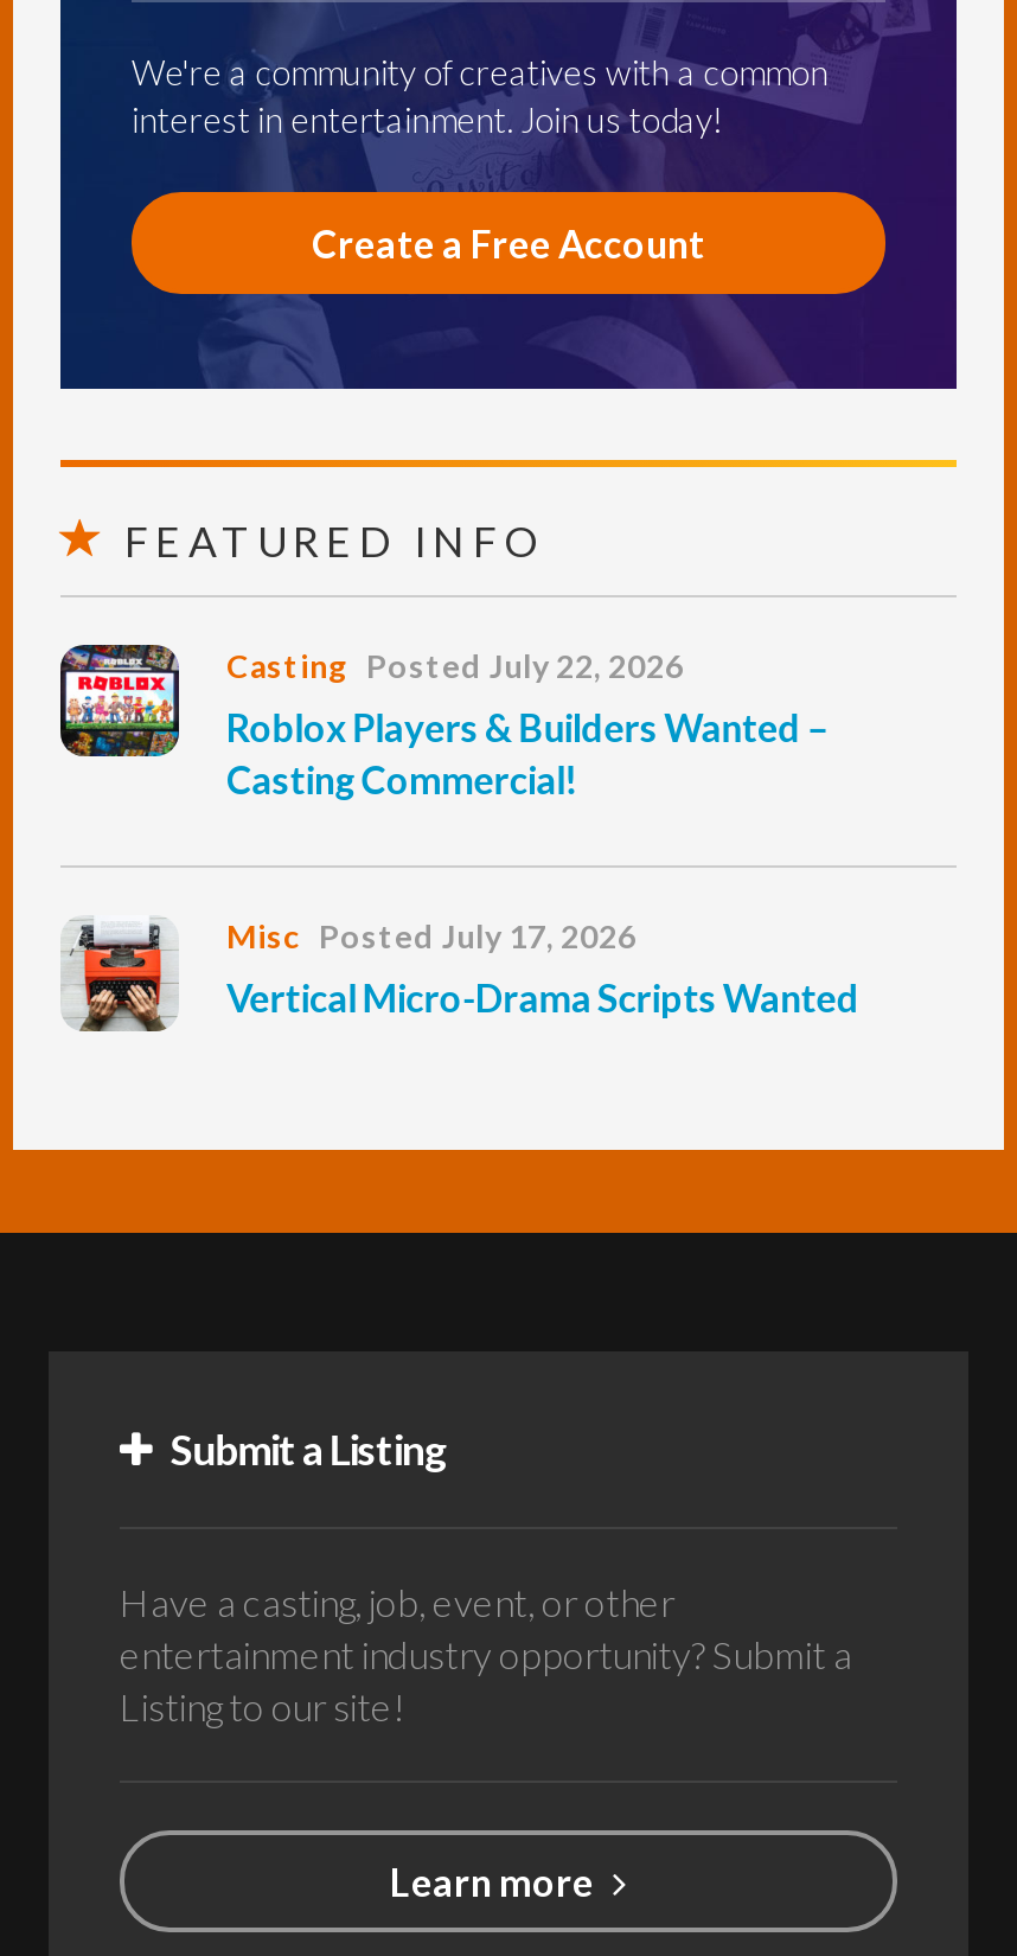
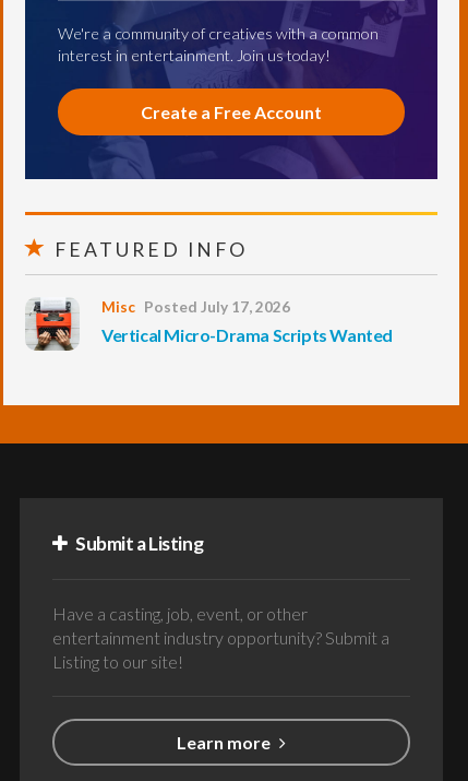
- [image]
- Casting Posted July 22, 2026
- Roblox Players & Builders Wanted –
- Casting Commercial!
